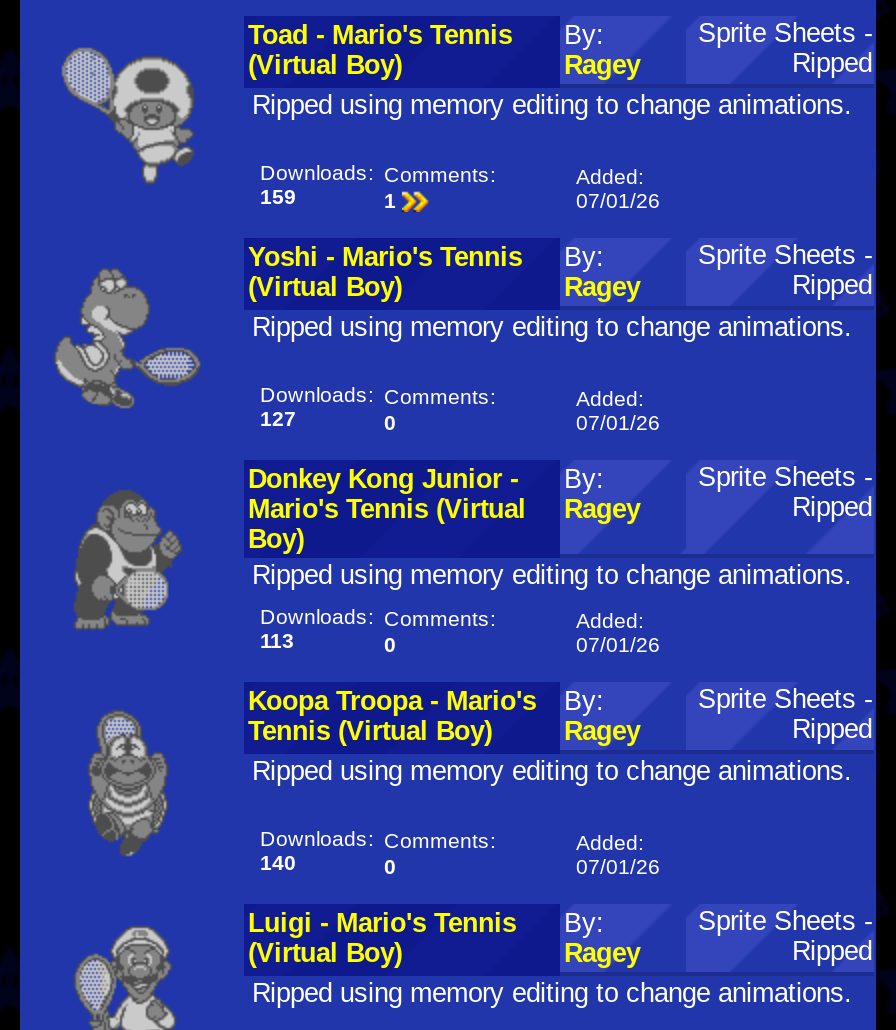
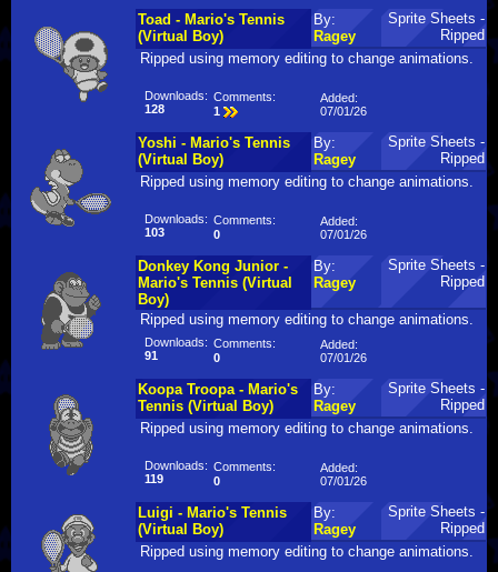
- 159
+ 128

- 127
+ 103

- 113
+ 91

- 140
+ 119
